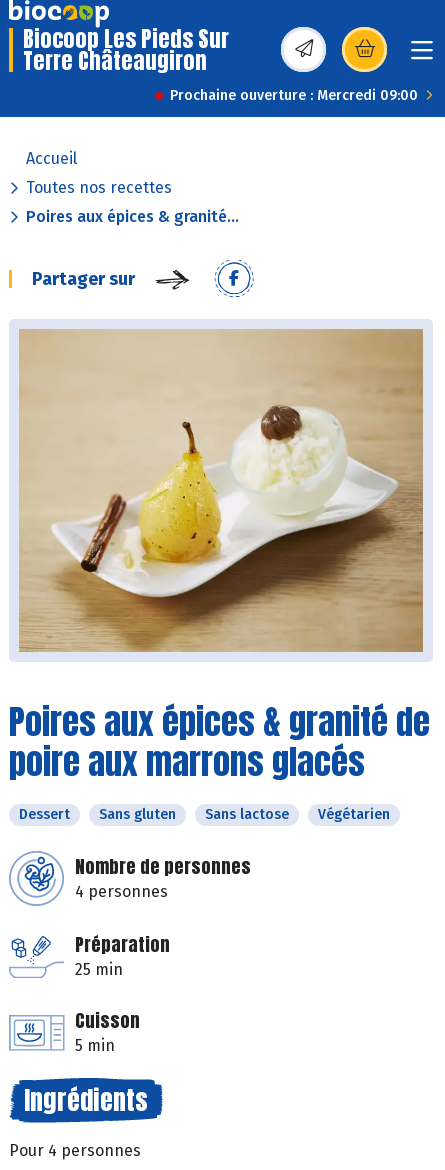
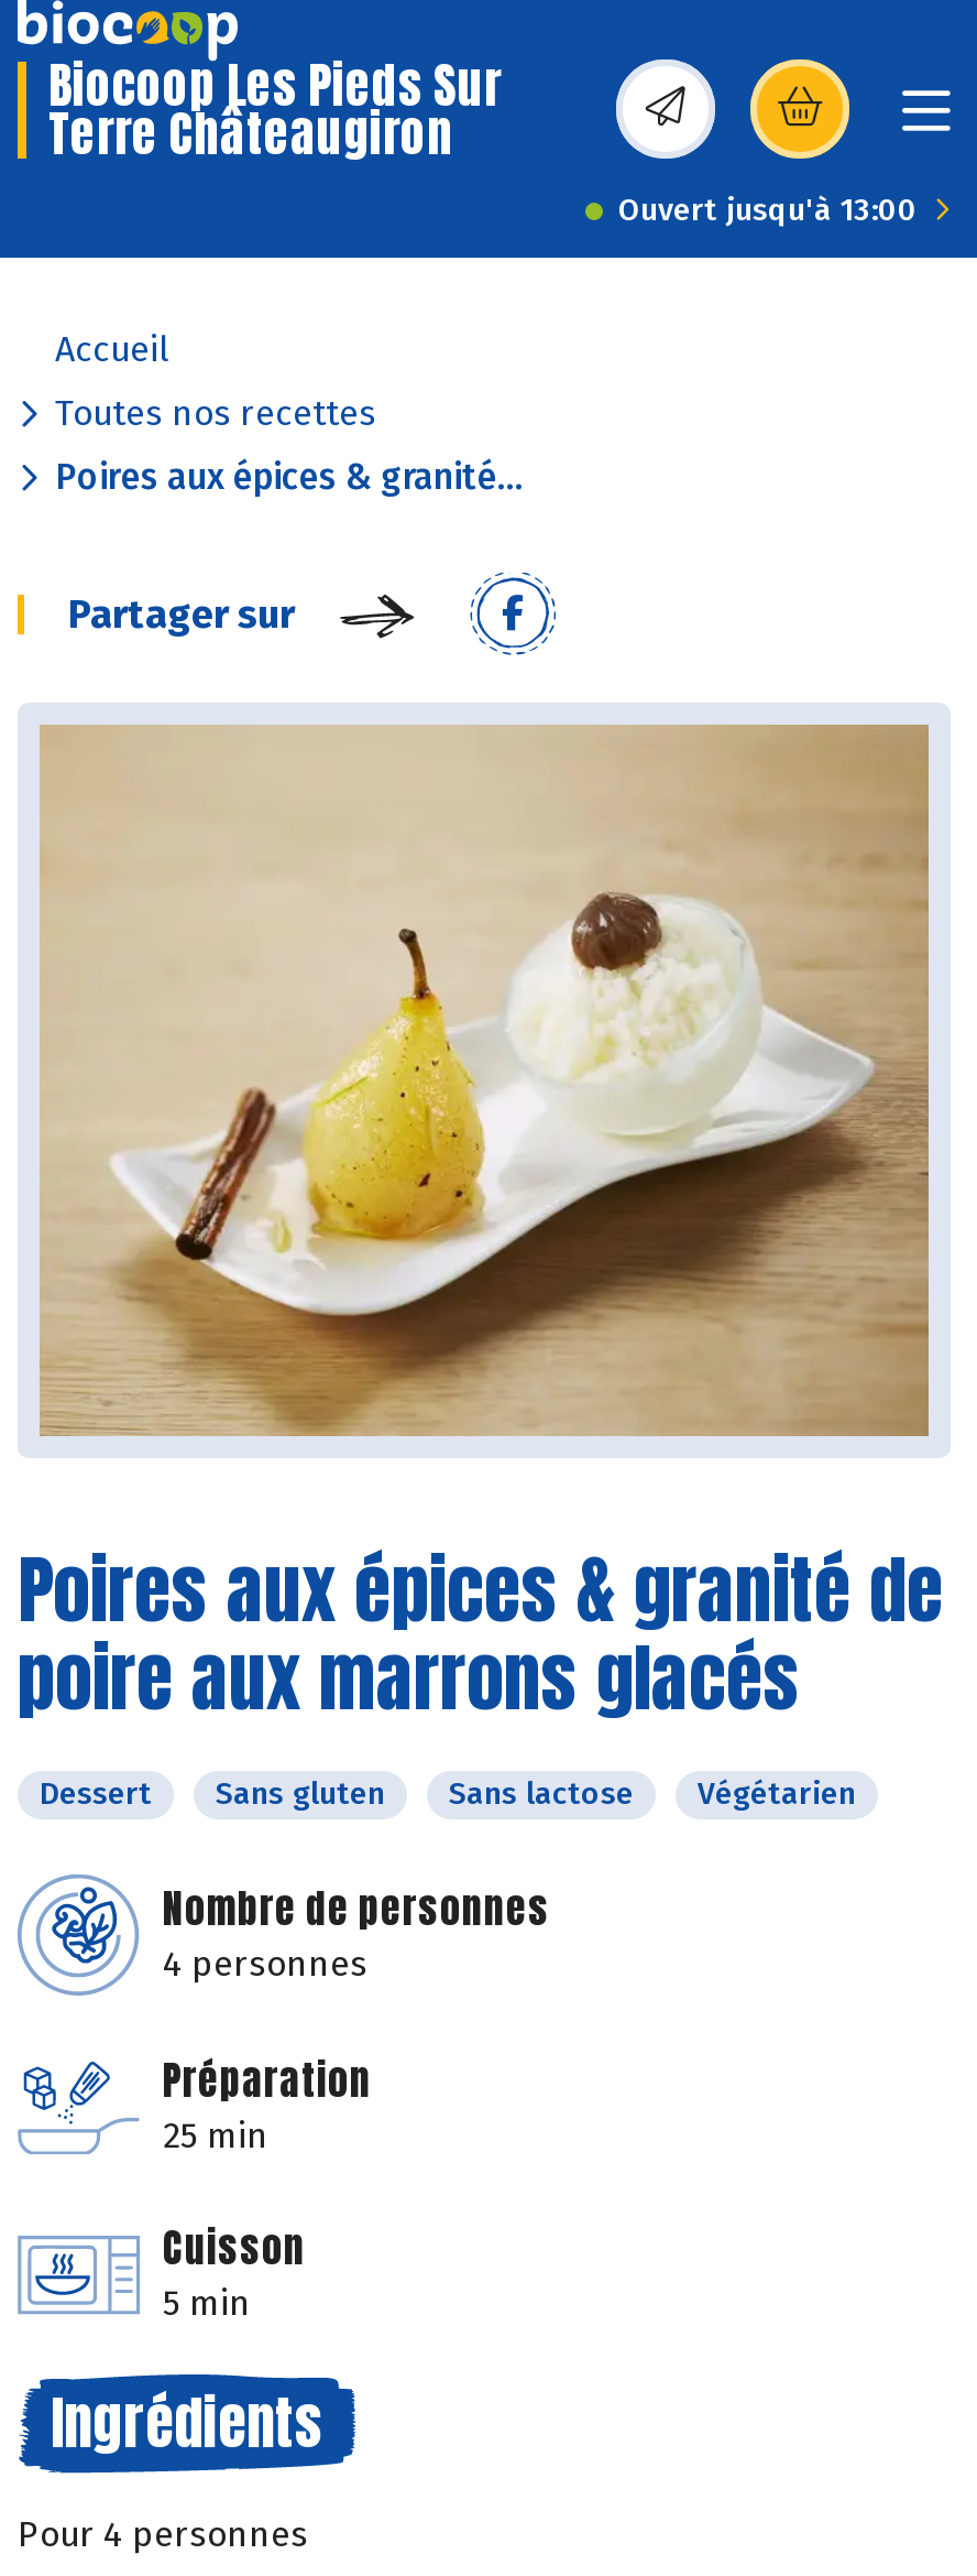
- Prochaine ouverture : Mercredi 09:00
+ Ouvert jusqu'à 13:00
